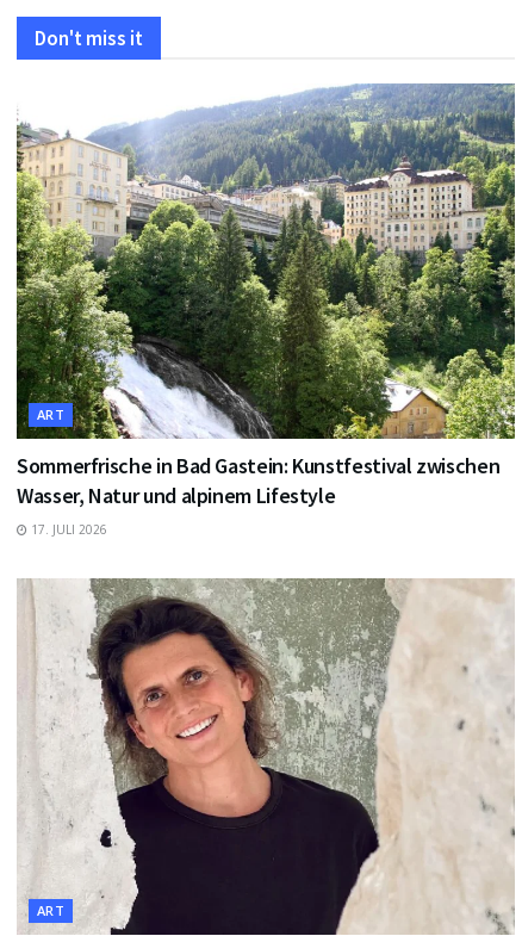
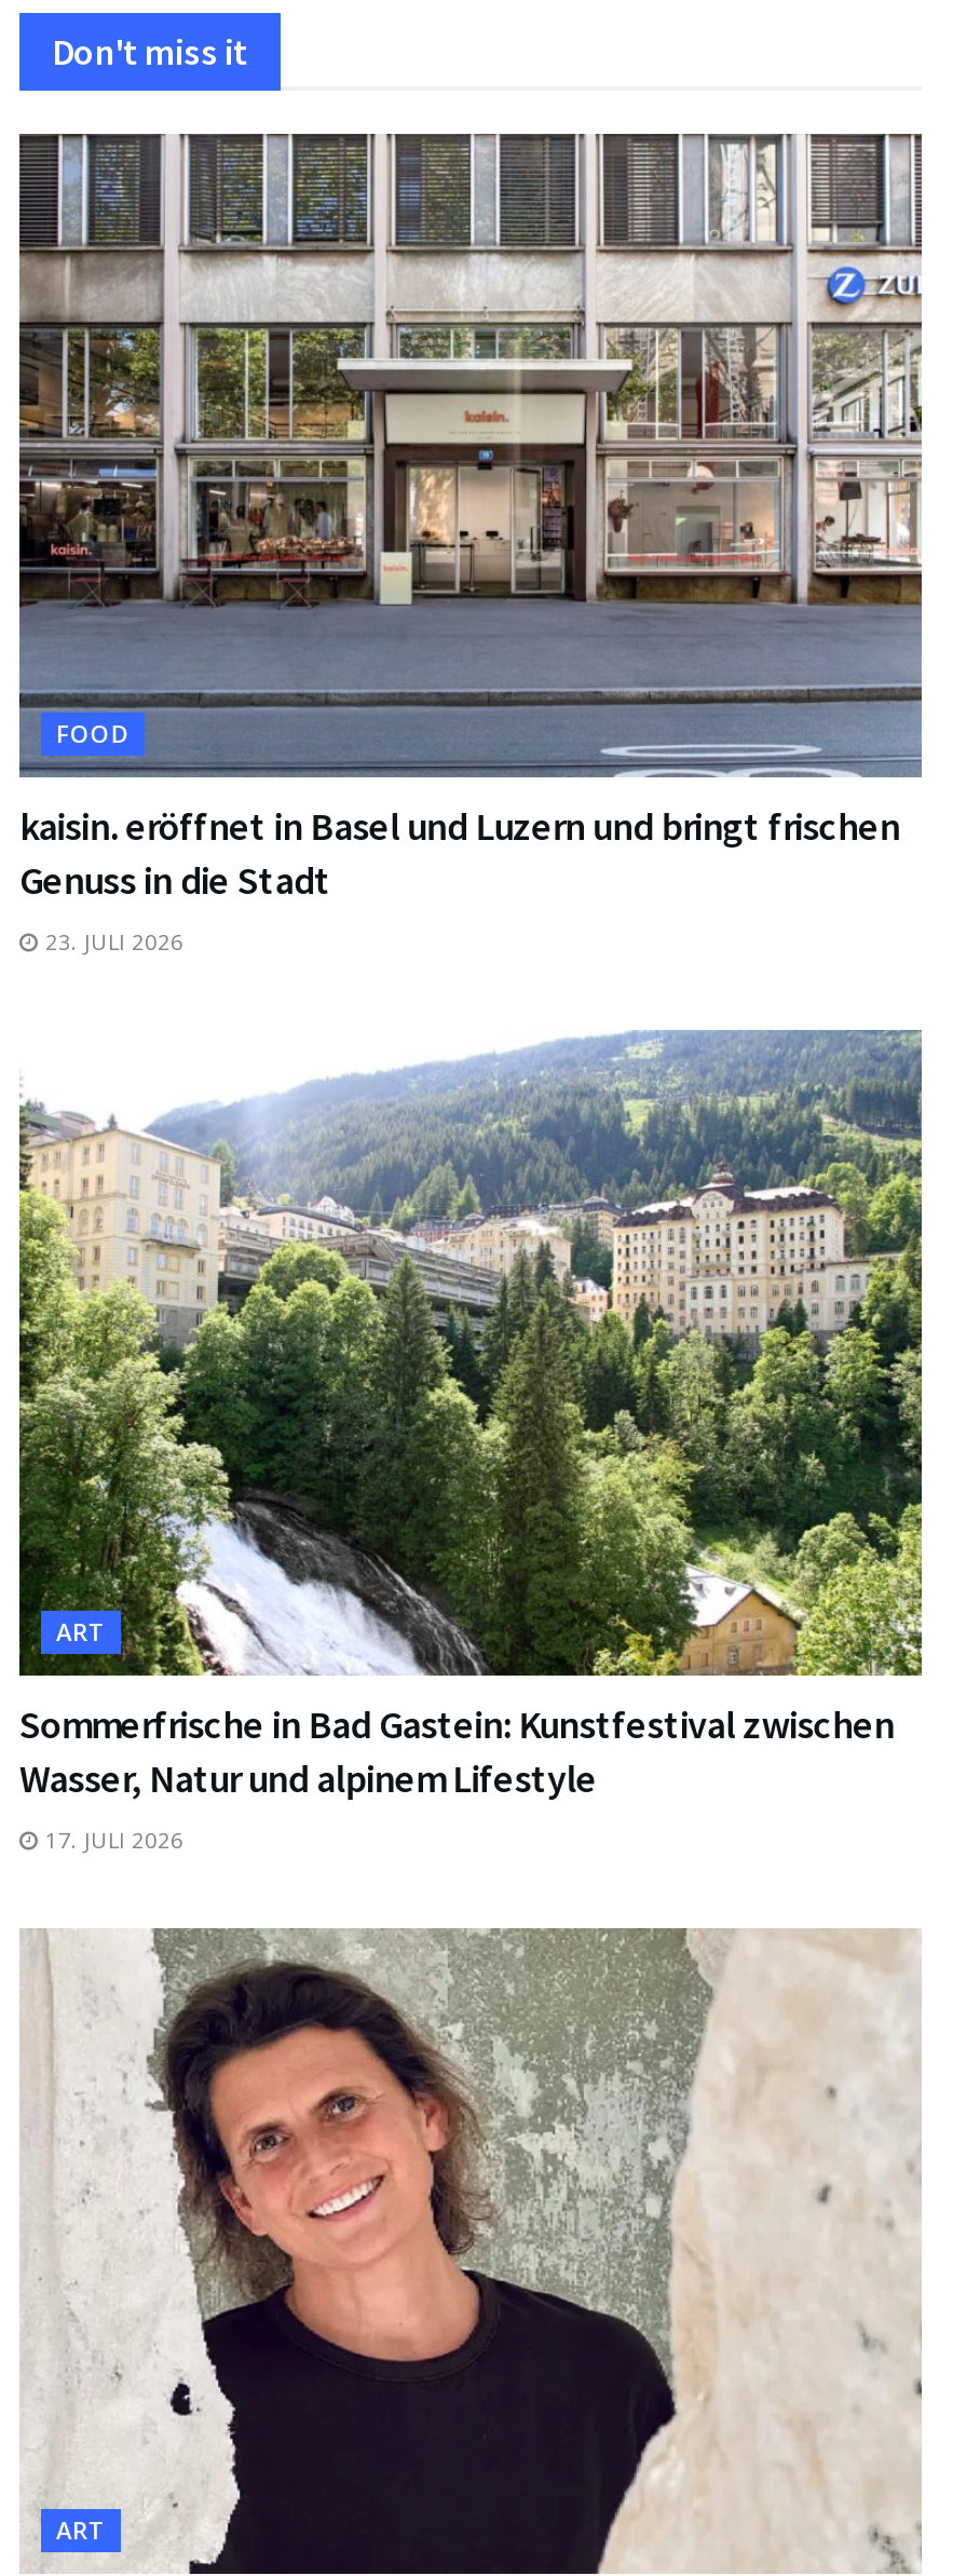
+ [image]
+ FOOD
+ kaisin. eröffnet in Basel und Luzern und bringt frischen
+ Genuss in die Stadt
+ 23. JULI 2026
